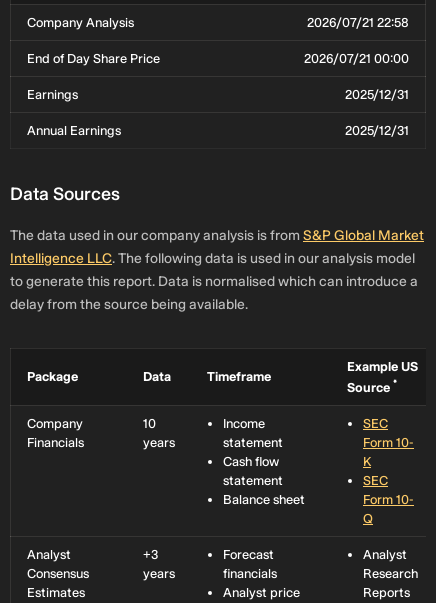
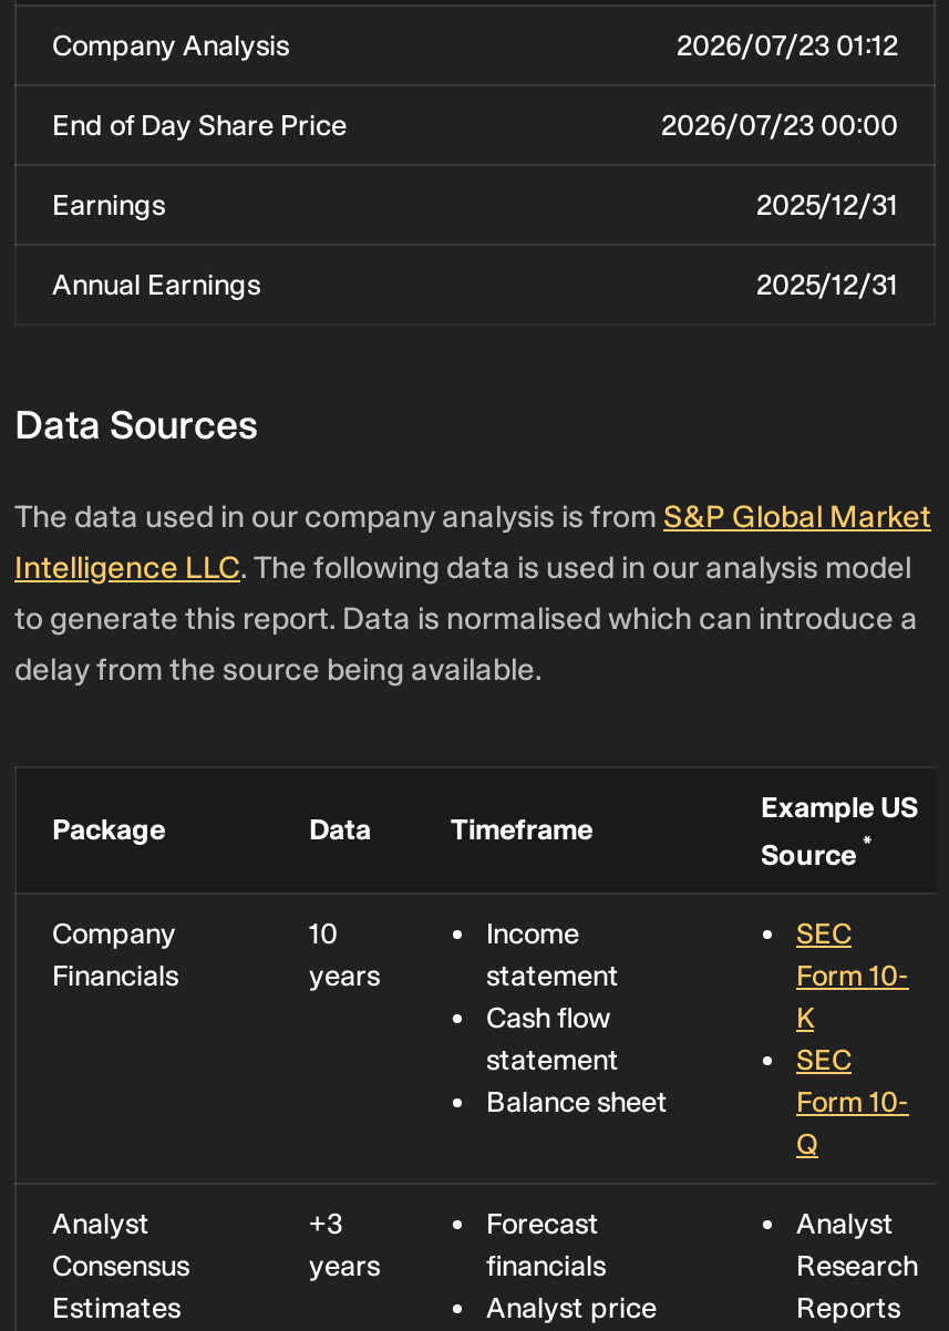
- 2026/07/21 22:58
+ 2026/07/23 01:12

- 2026/07/21 00:00
+ 2026/07/23 00:00
